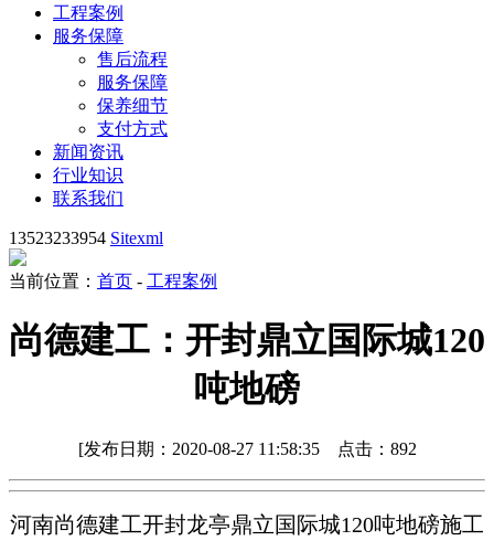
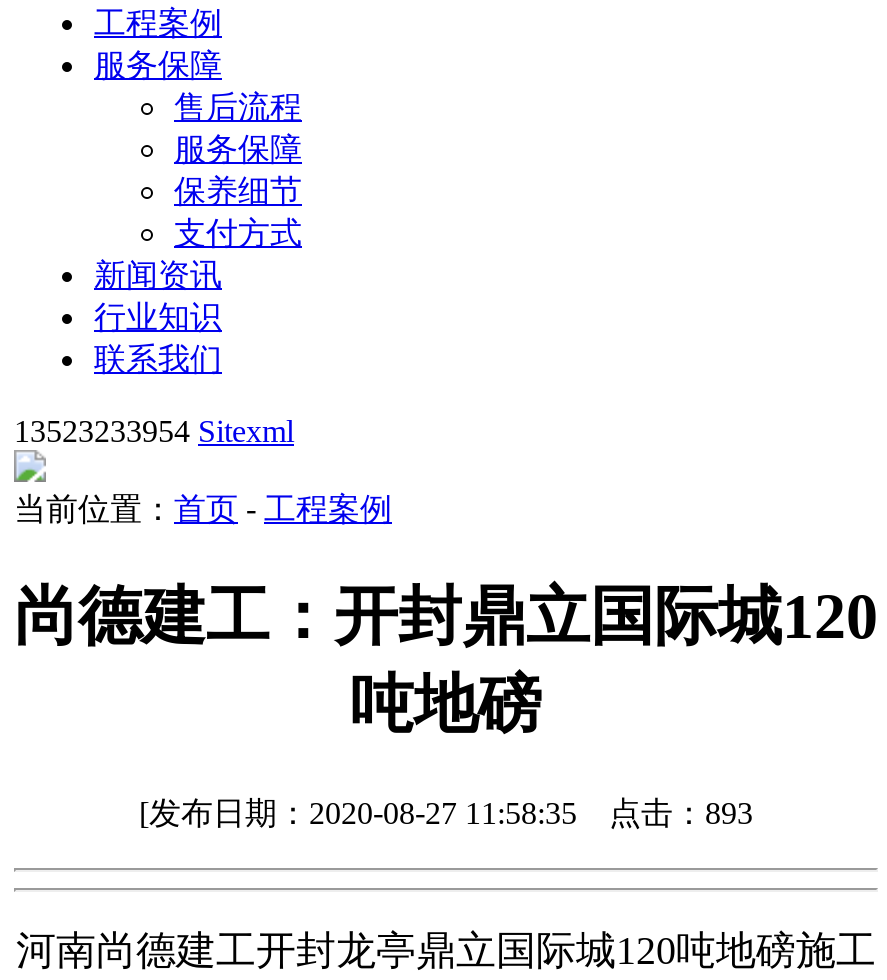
- [发布日期：2020-08-27 11:58:35点击：892
+ [发布日期：2020-08-27 11:58:35点击：893
